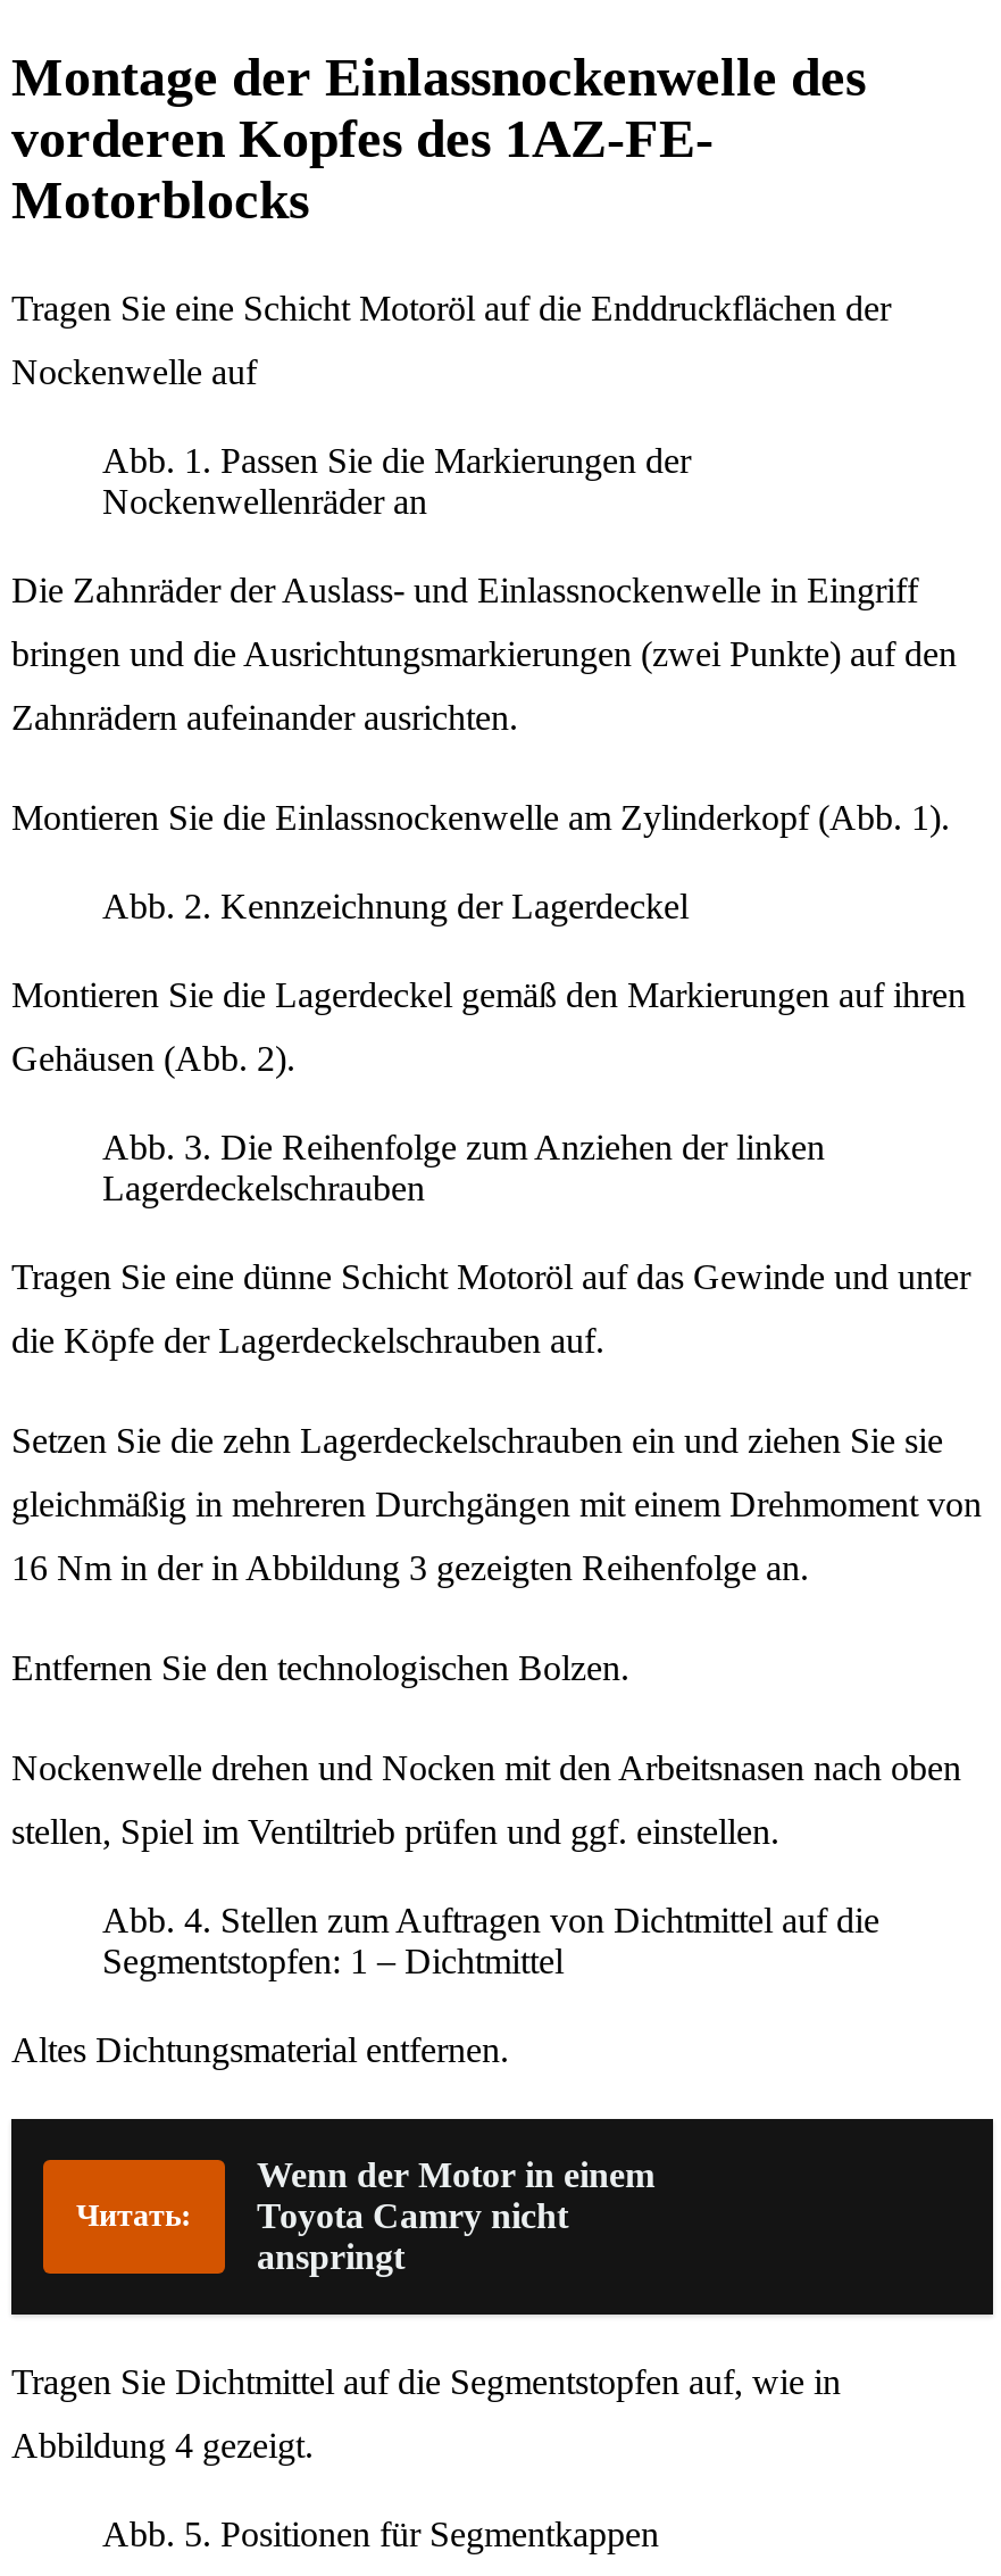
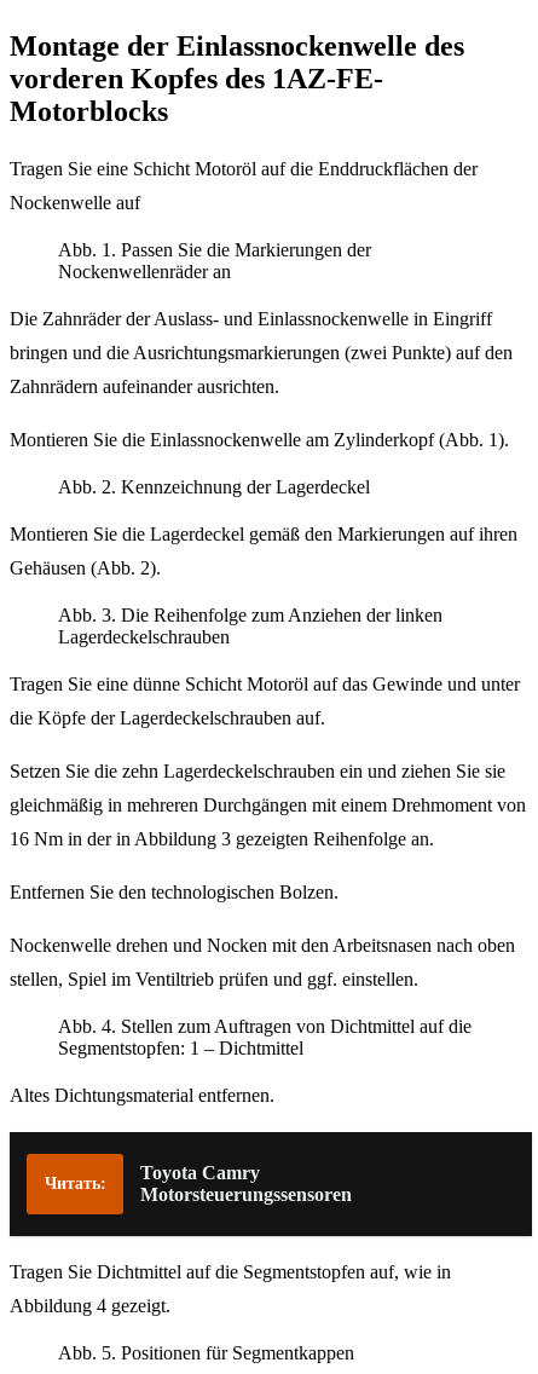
- Wenn der Motor in einem
- Toyota Camry nicht
- anspringt
+ Toyota Camry
+ Motorsteuerungssensoren
